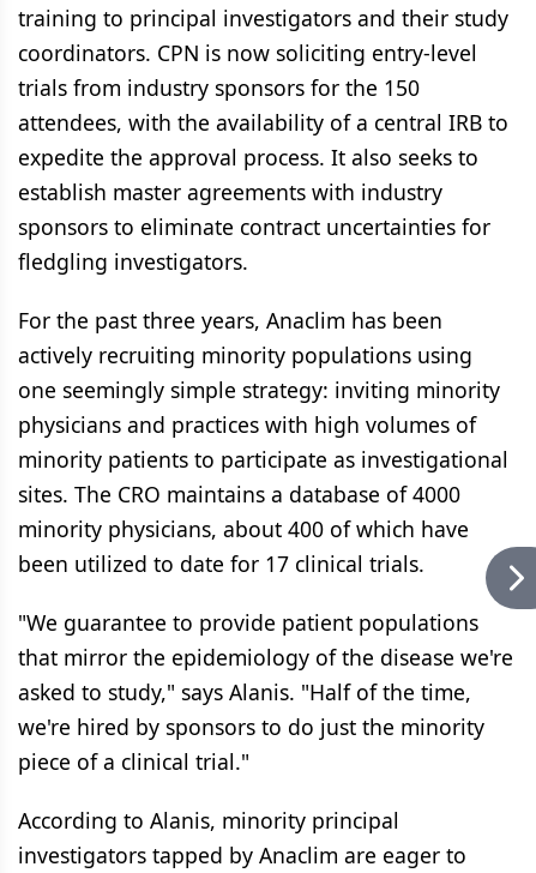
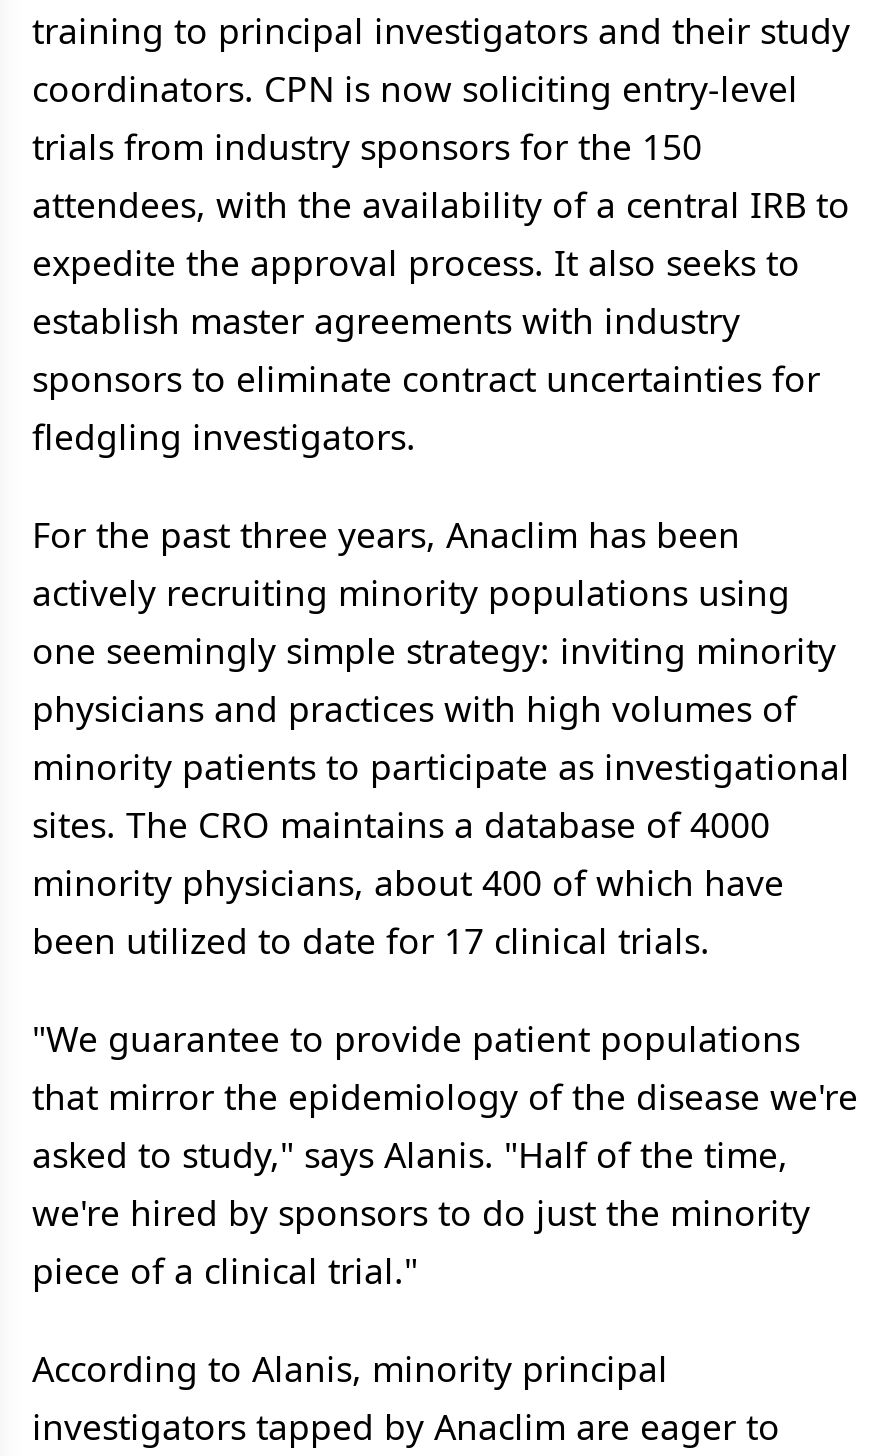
- [image]
